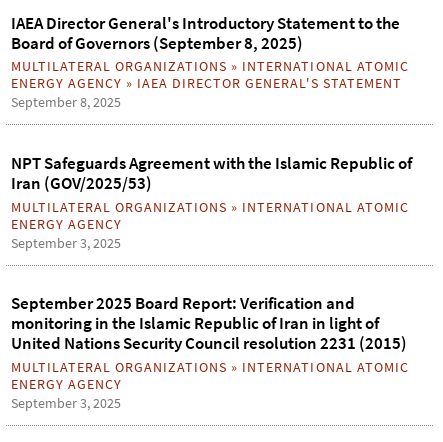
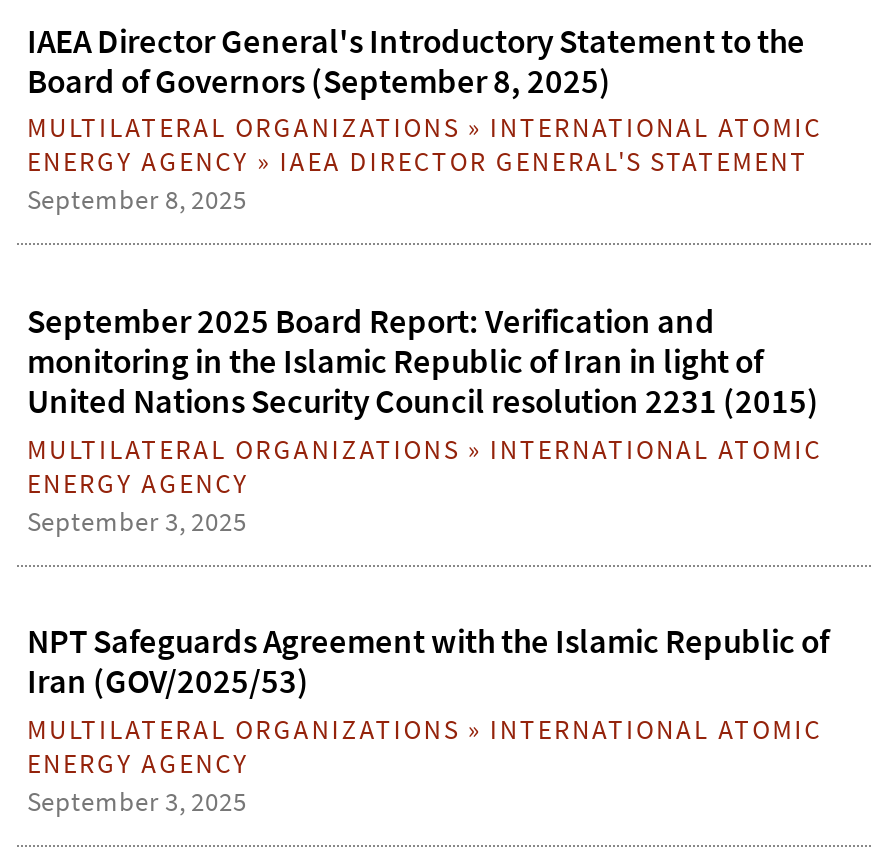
moved down: NPT Safeguards Agreement with the Islamic Republic of | Iran (GOV/2025/53)

moved down: MULTILATERAL ORGANIZATIONS» INTERNATIONAL ATOMIC | ENERGY AGENCY | September 3, 2025

moved up: September 2025 Board Report: Verification and | monitoring in the Islamic Republic of Iran in light of | United Nations Security Council resolution 2231 (2015)
